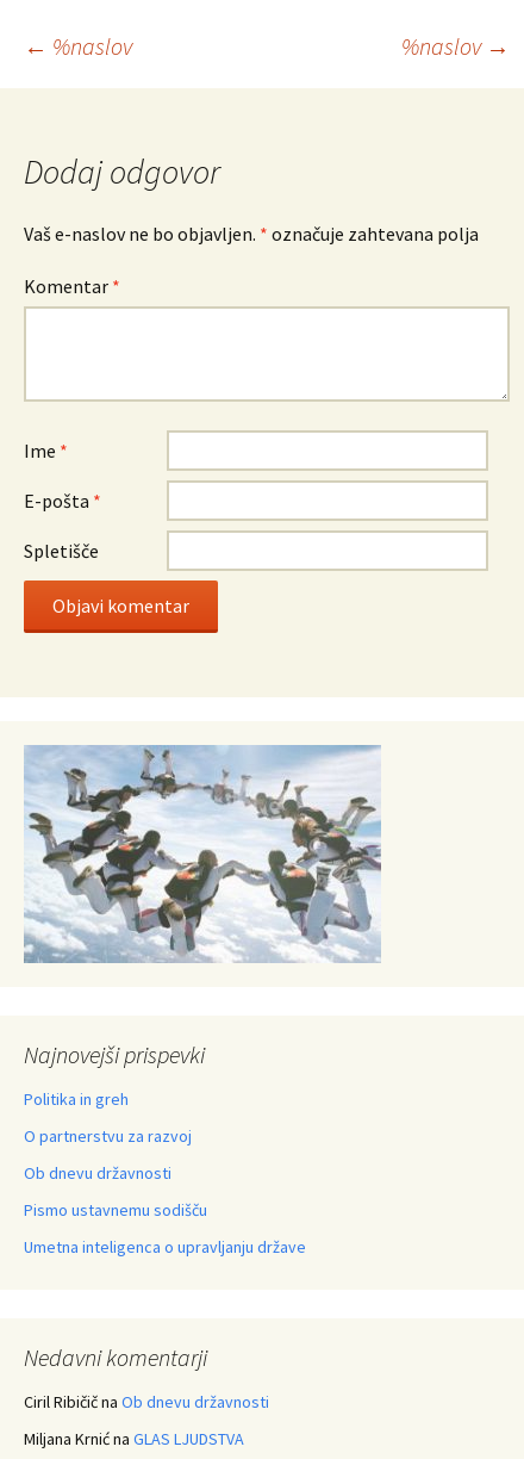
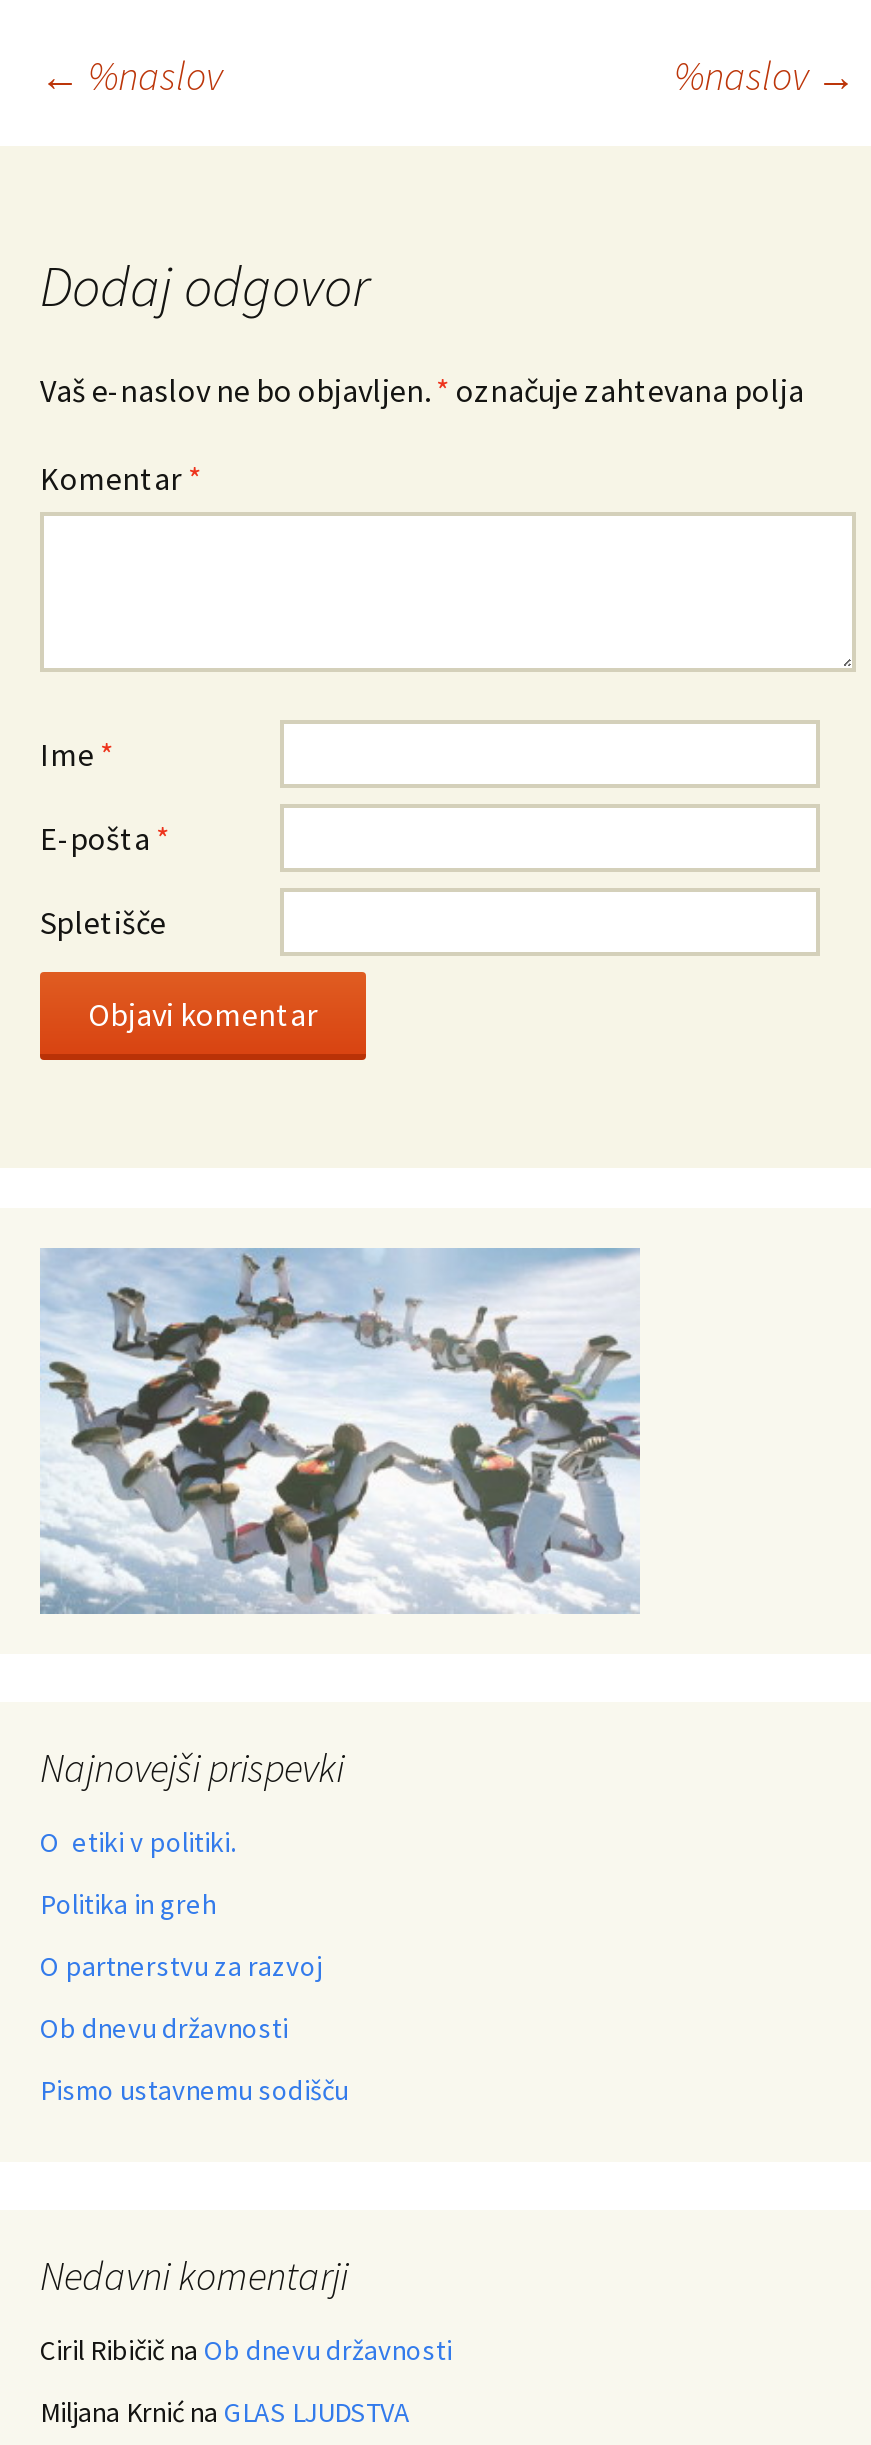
+ O etiki v politiki.

moved down: Politika in greh | O partnerstvu za razvoj | Ob dnevu državnosti | Pismo ustavnemu sodišču

- Umetna inteligenca o upravljanju države
